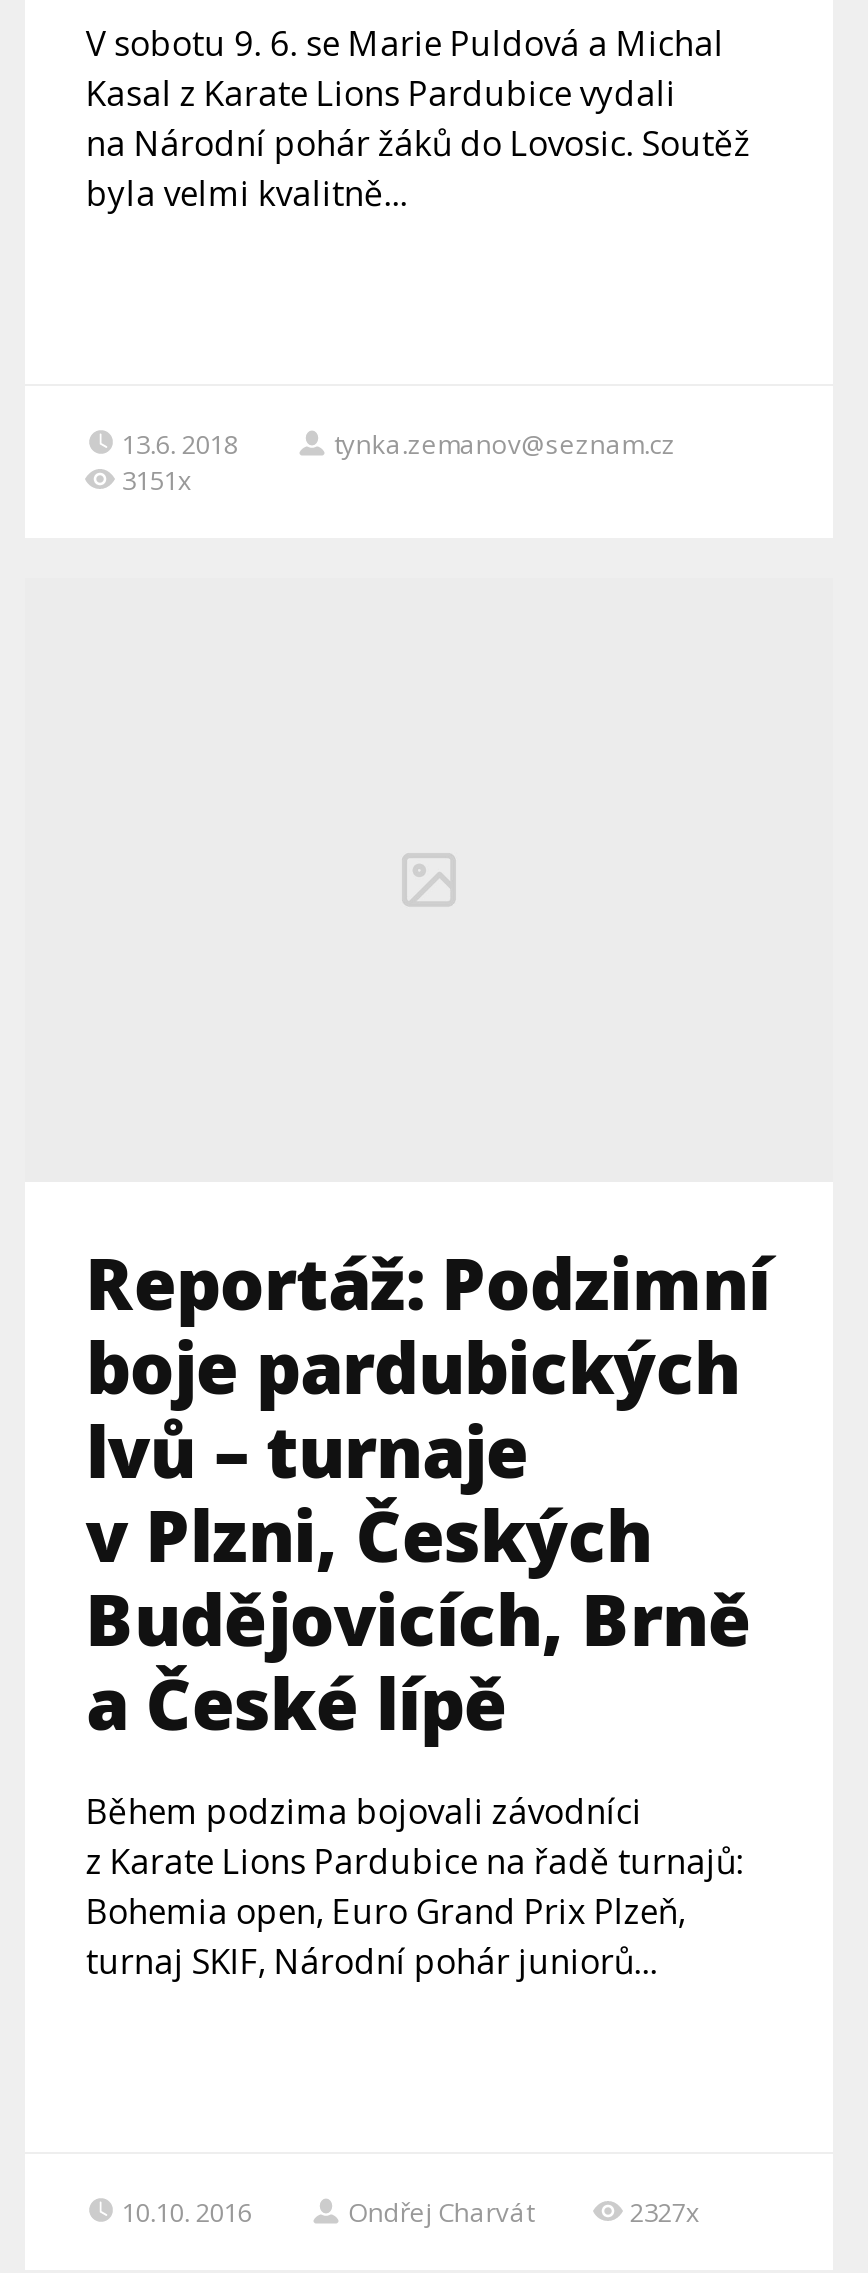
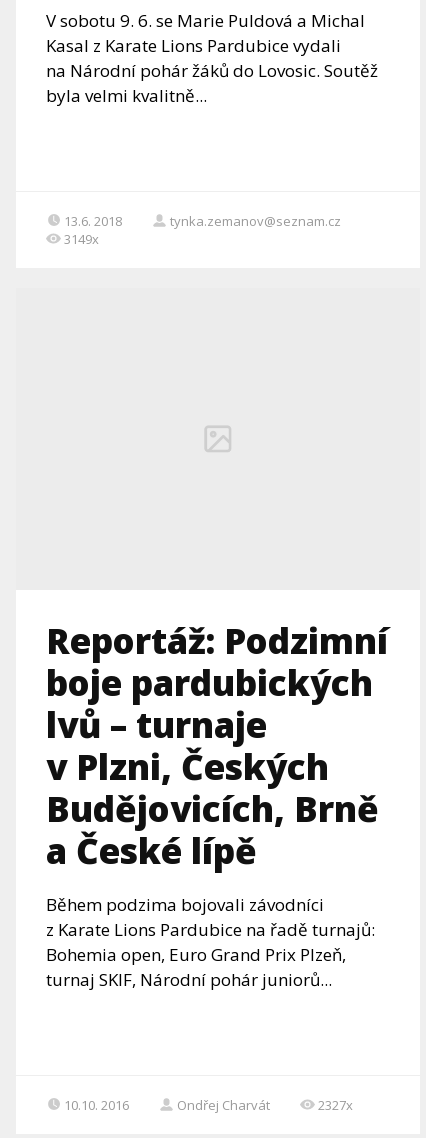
- 3151x
+ 3149x
